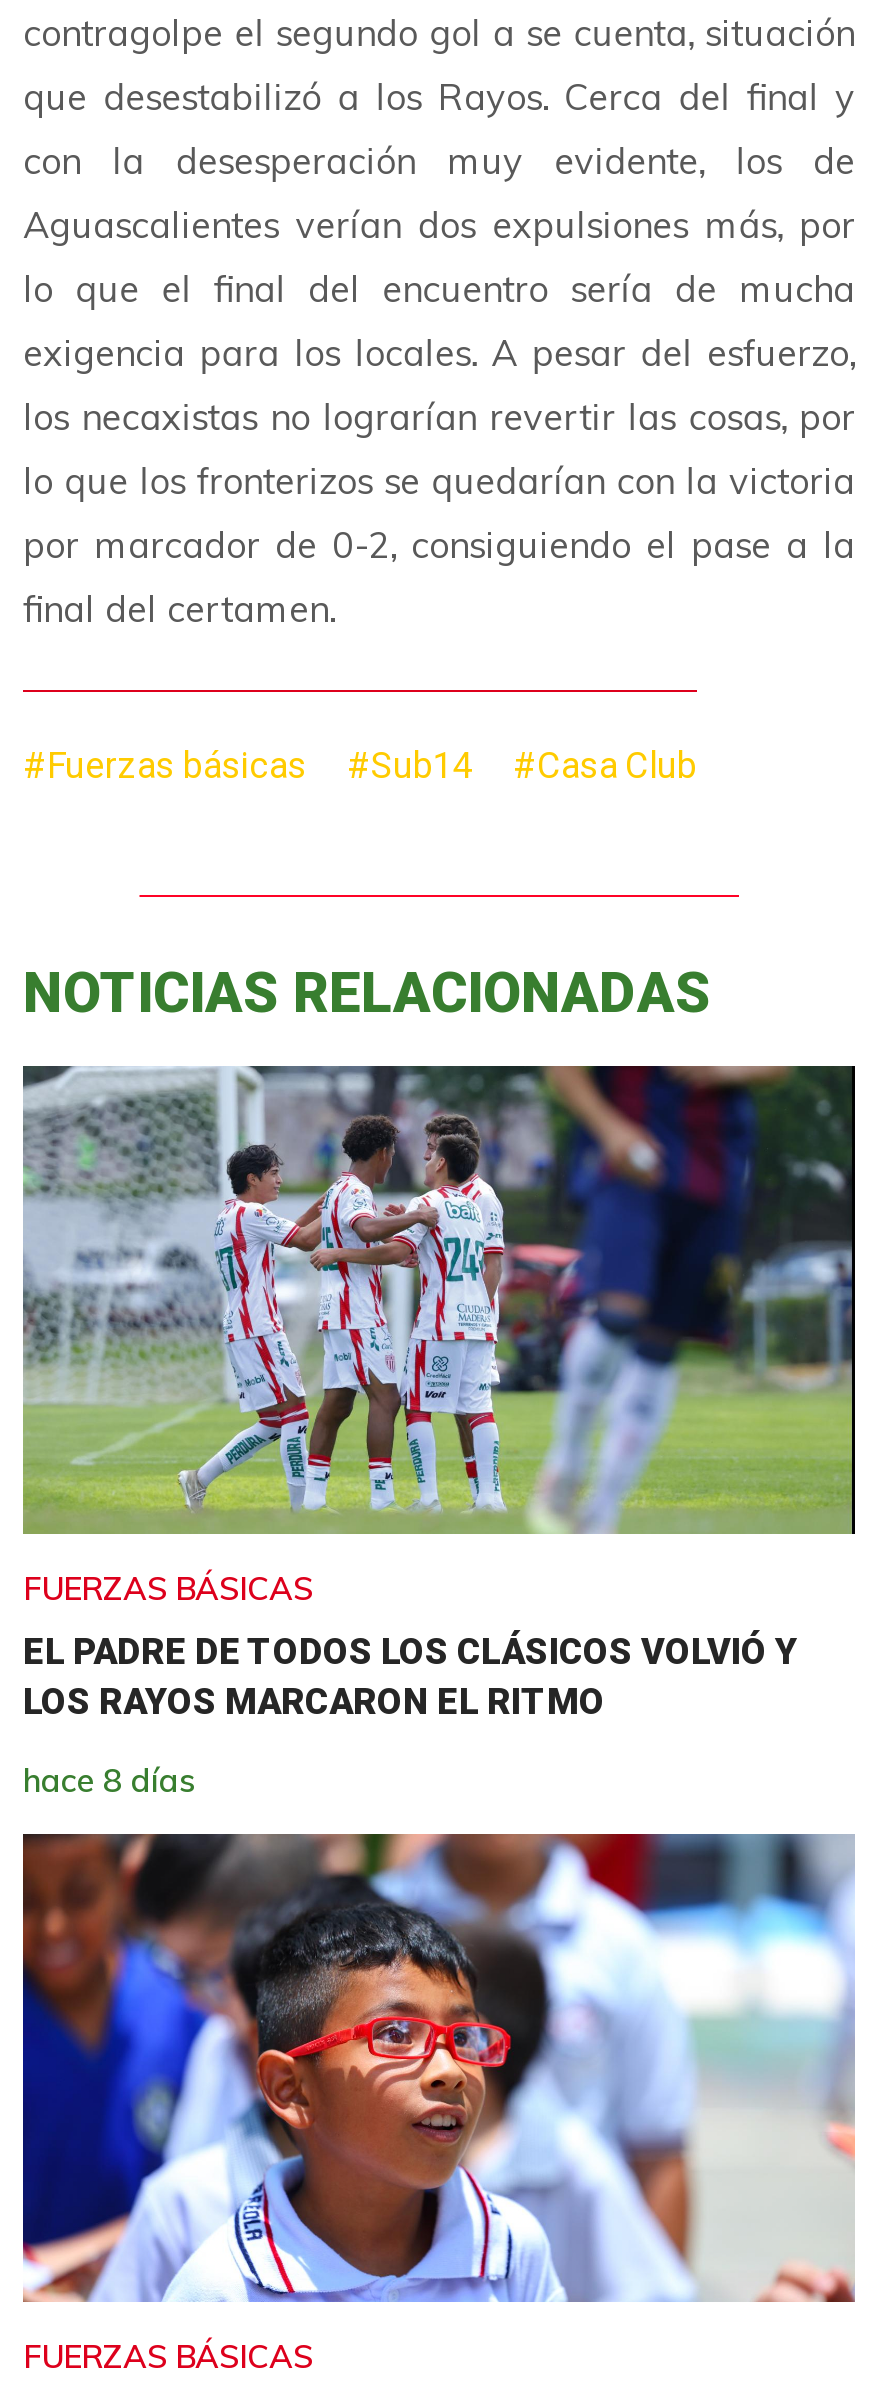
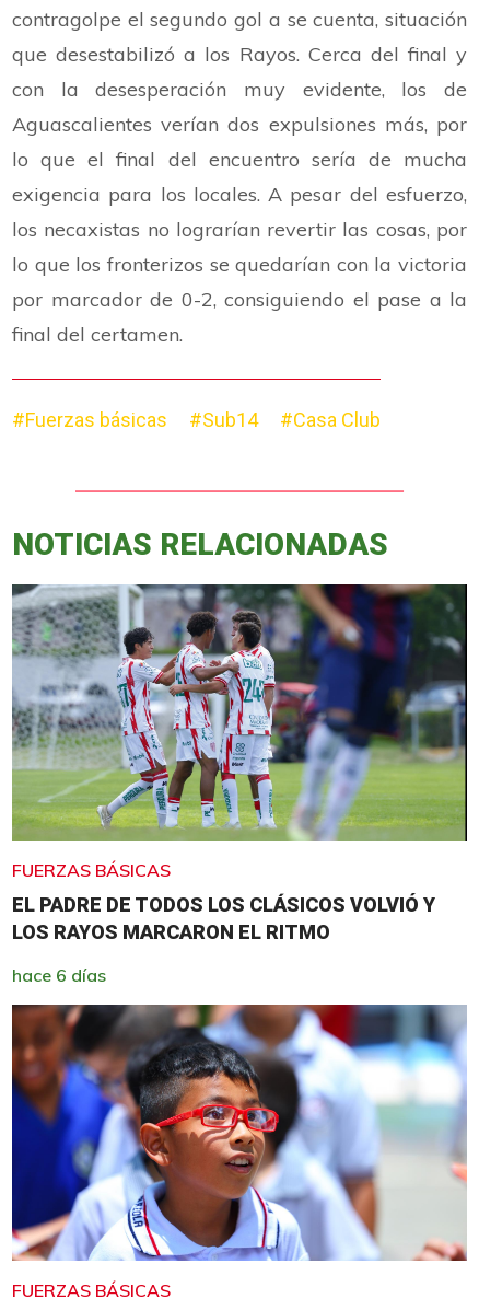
- hace 8 días
+ hace 6 días
